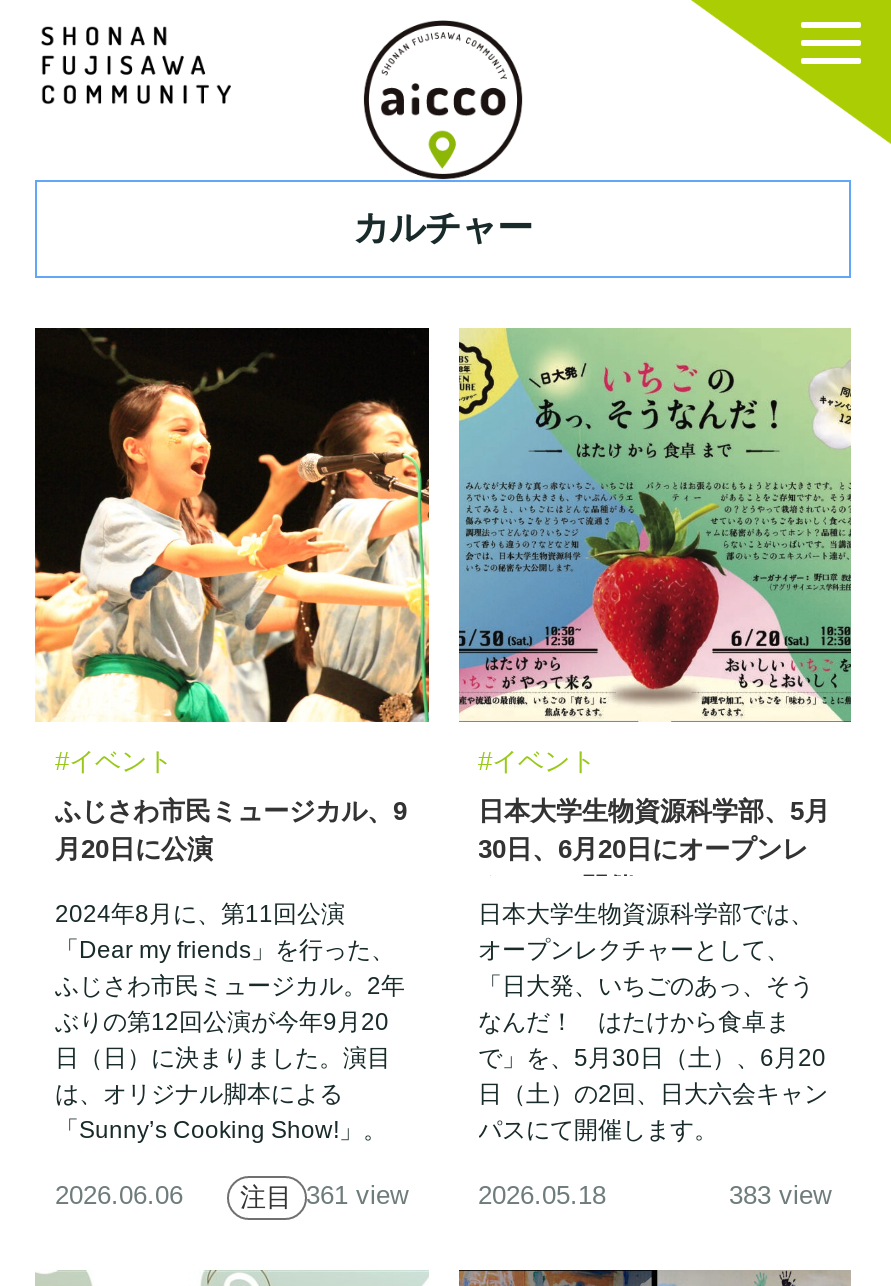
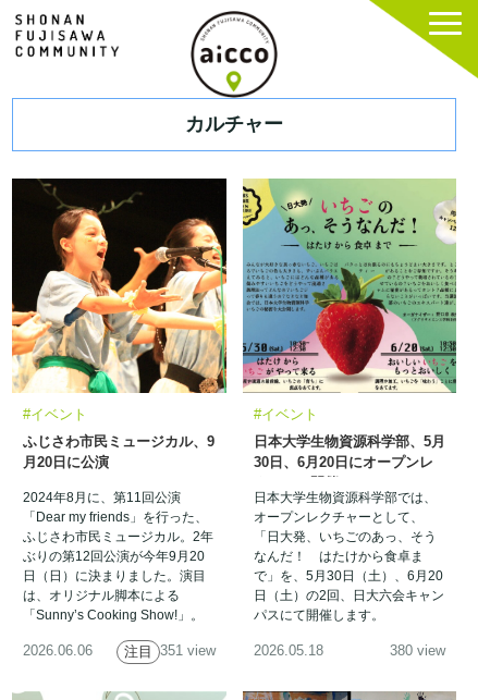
- 2026.06.06 注目 361 view
+ 2026.06.06 注目 351 view

- 383 view
+ 380 view
